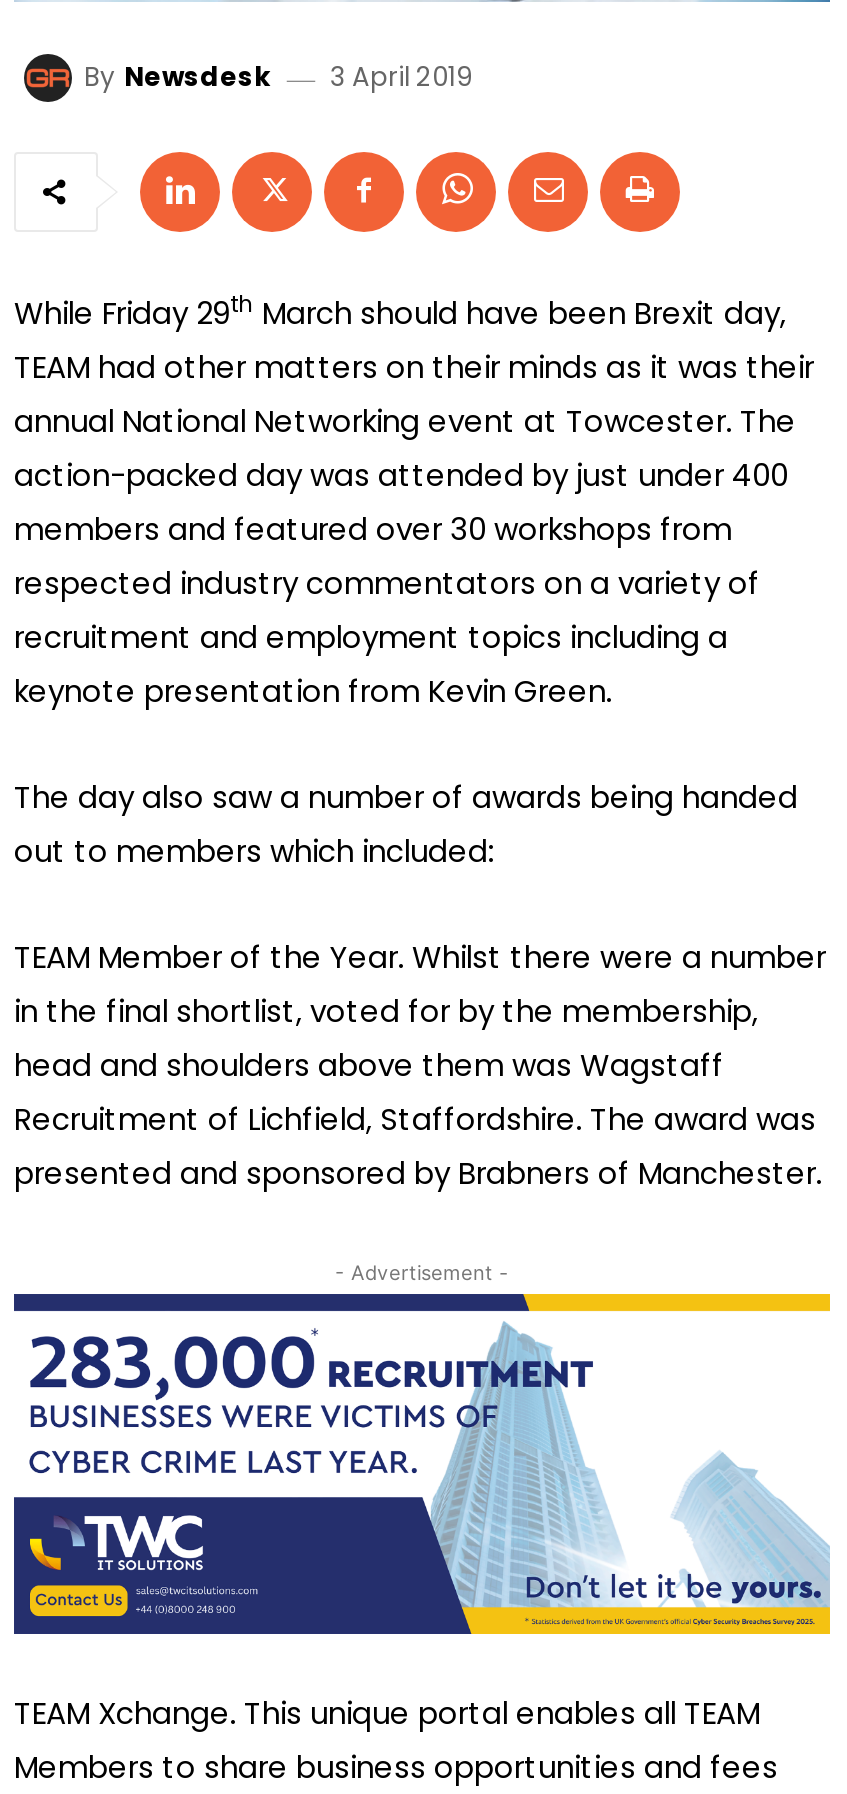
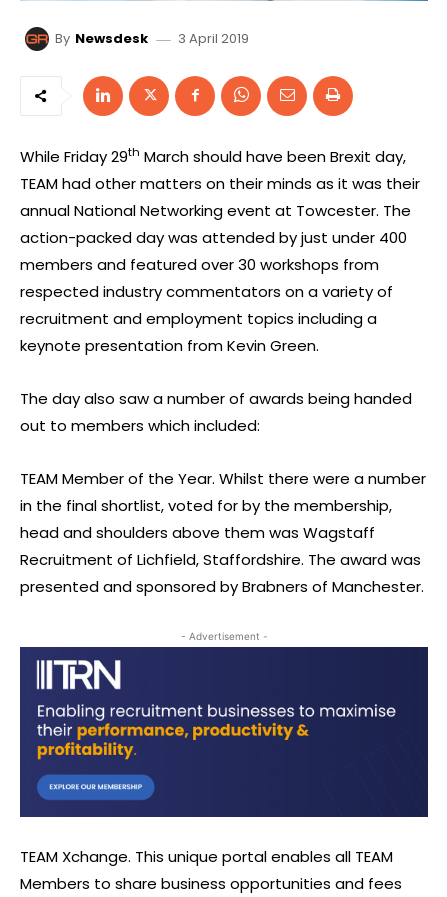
- [image]
+ [image]
